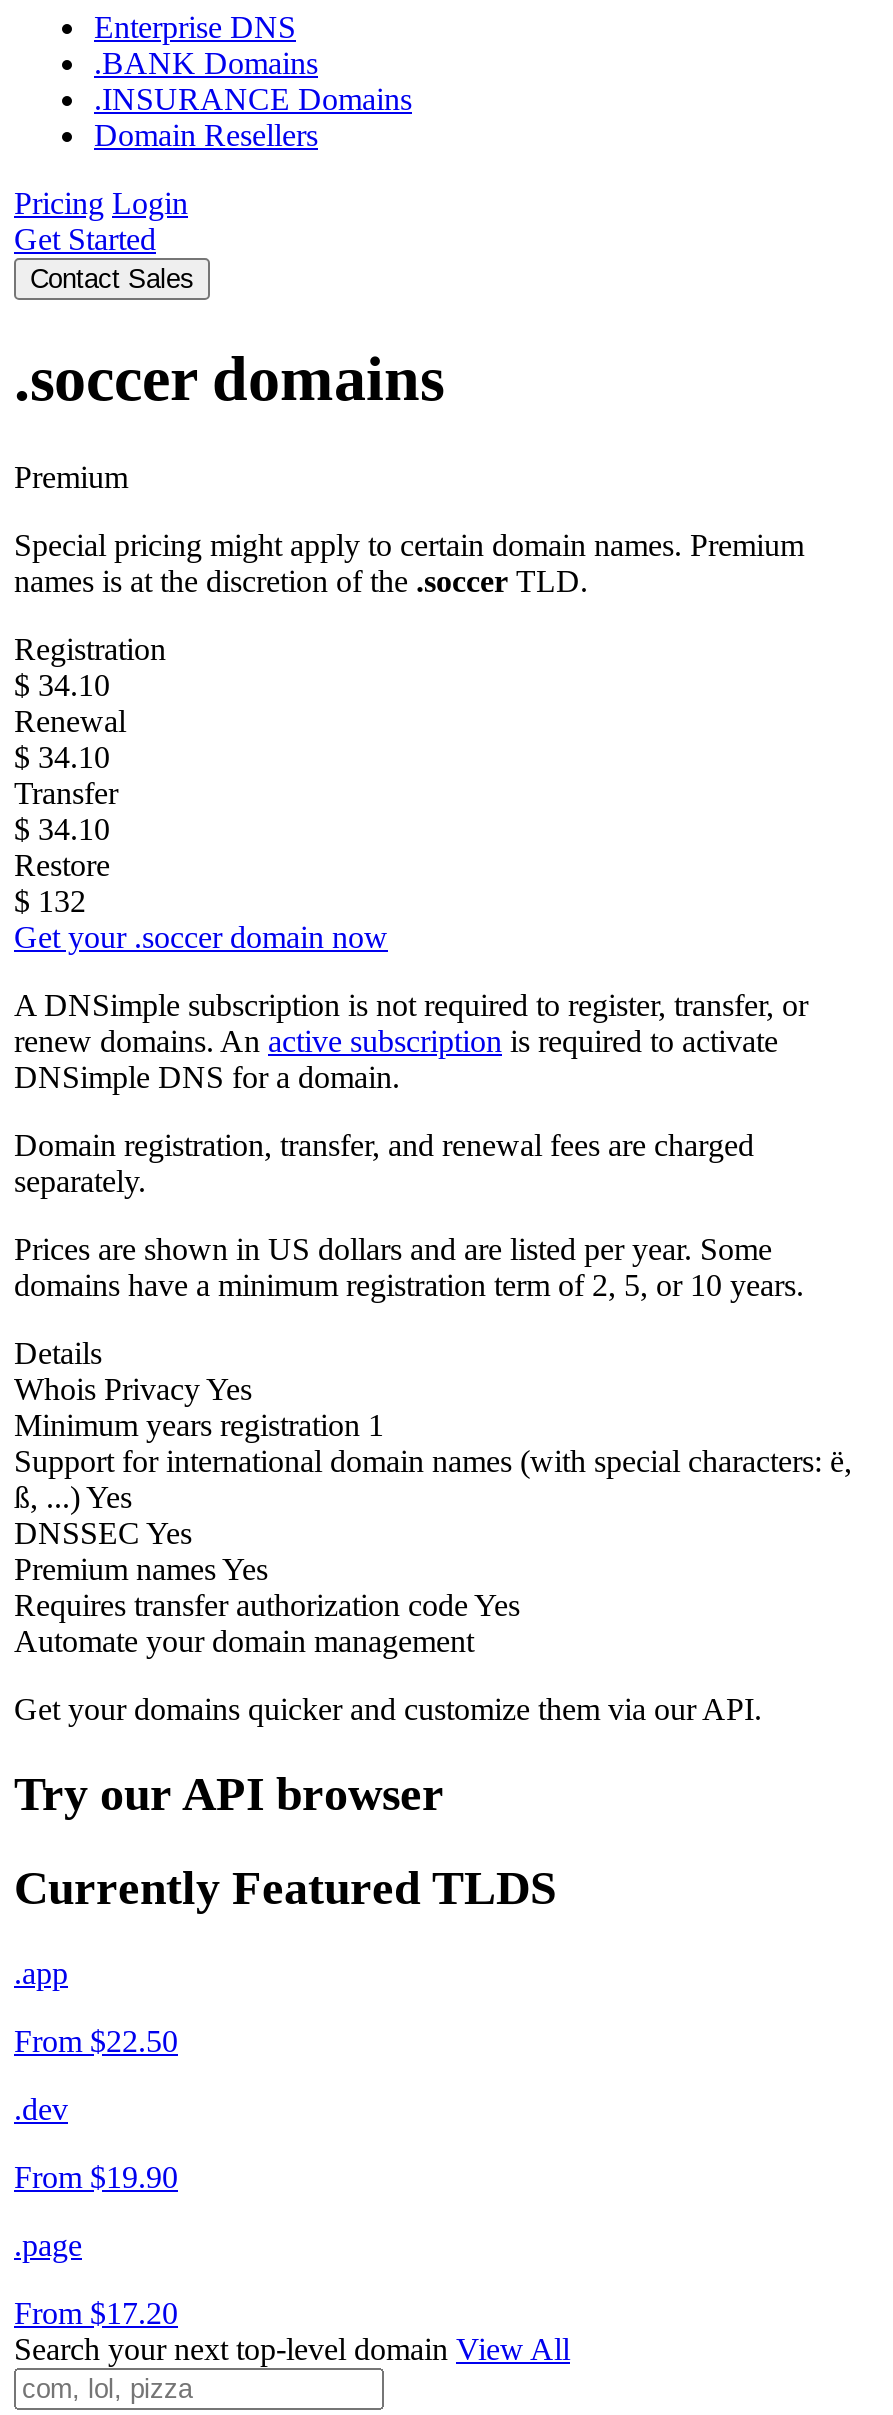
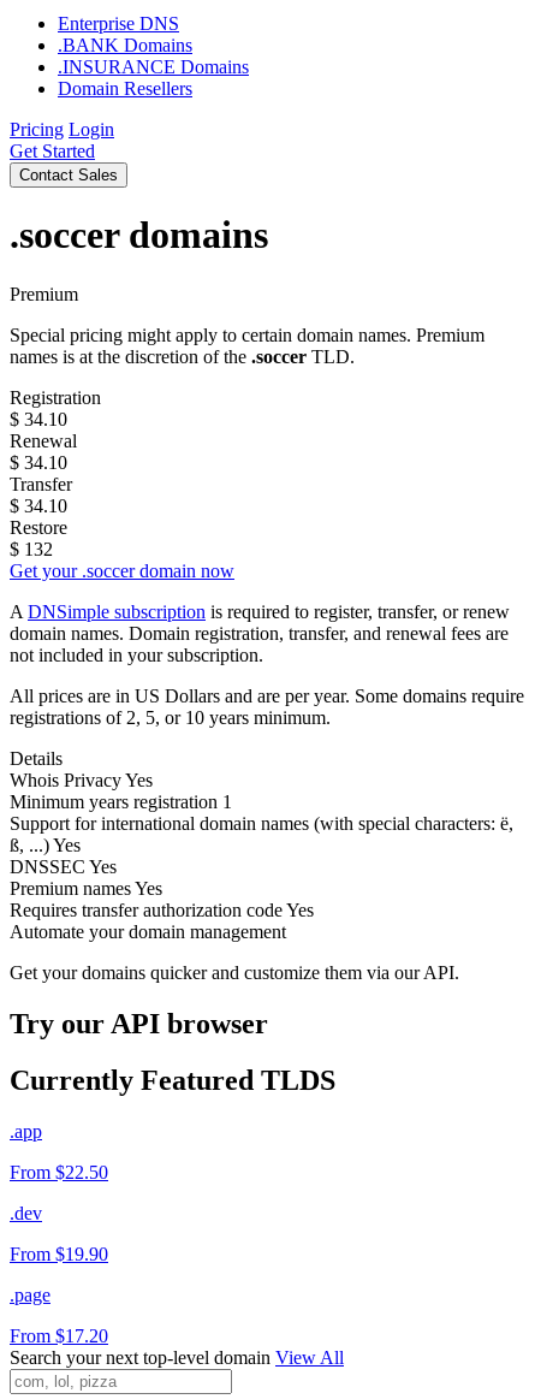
- A DNSimple subscription is not required to register, transfer, or
- renew domains. An active subscription is required to activate
- DNSimple DNS for a domain.
- Domain registration, transfer, and renewal fees are charged
- separately.
- Prices are shown in US dollars and are listed per year. Some
- domains have a minimum registration term of 2, 5, or 10 years.
+ A DNSimple subscription is required to register, transfer, or renew
+ domain names. Domain registration, transfer, and renewal fees are
+ not included in your subscription.
+ All prices are in US Dollars and are per year. Some domains require
+ registrations of 2, 5, or 10 years minimum.
